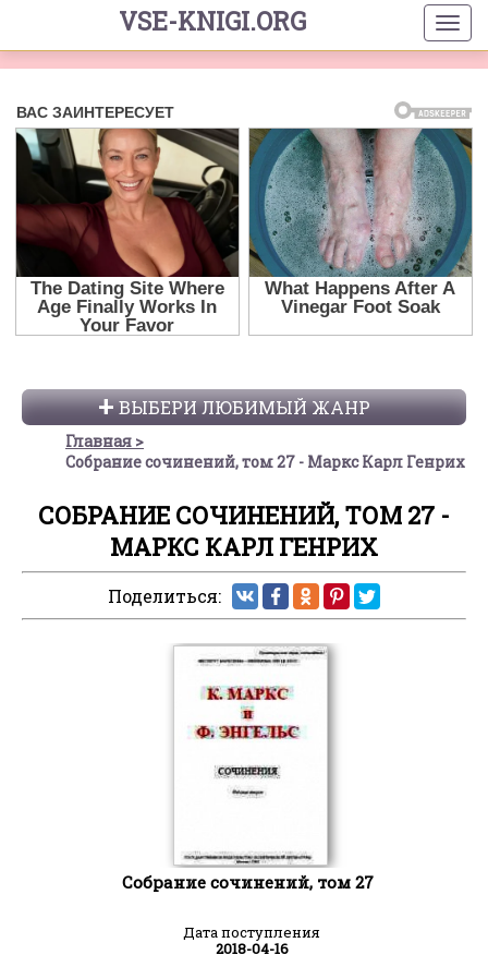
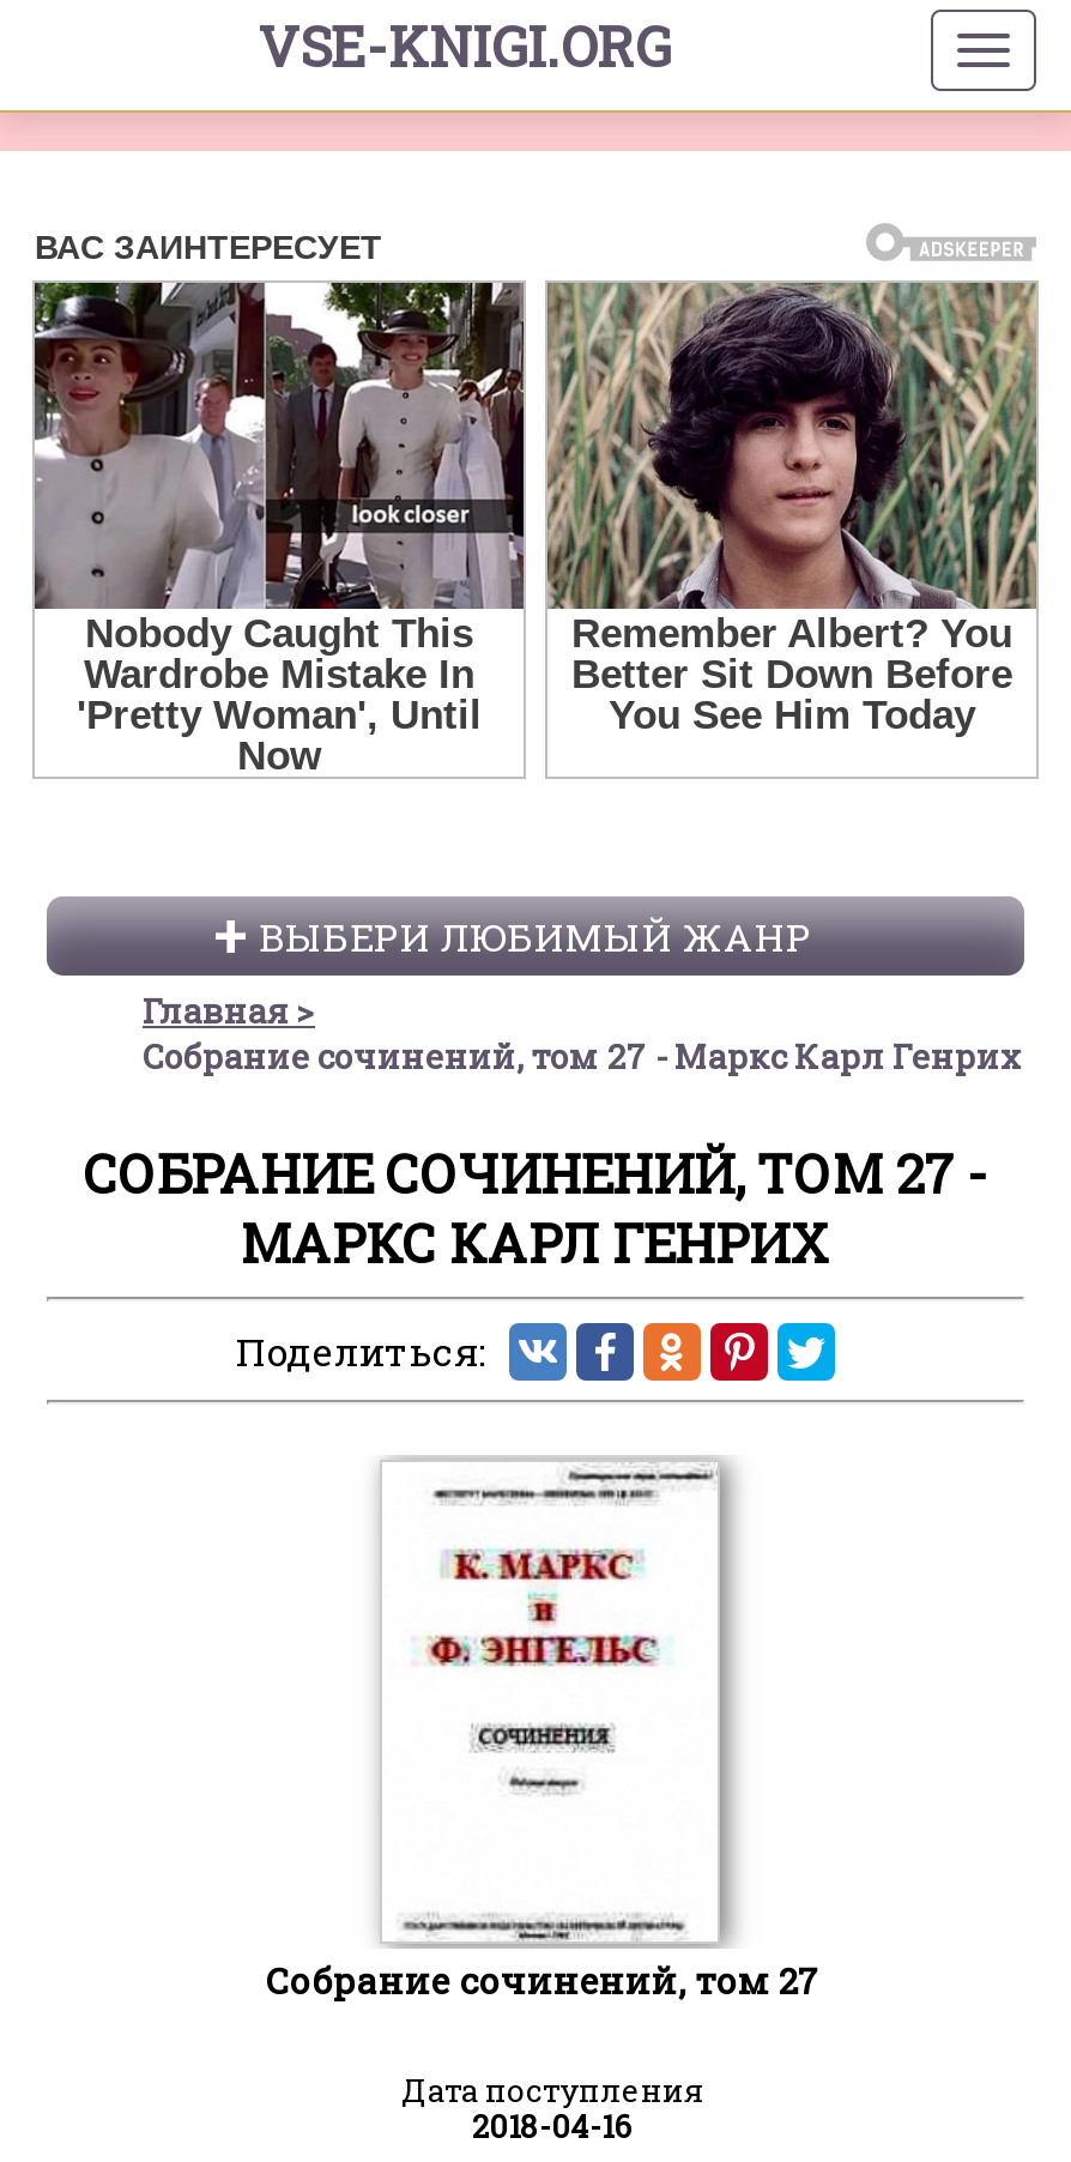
- [image]
+ [image]

- [image]
+ [image]
